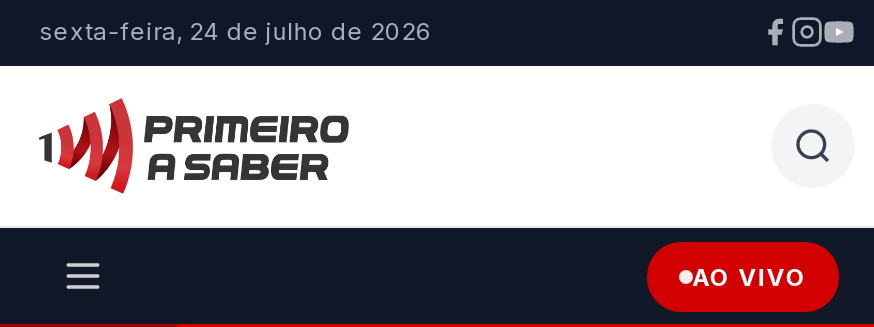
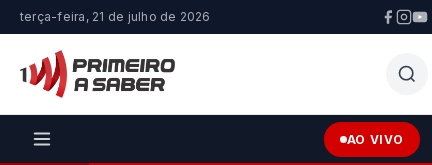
- sexta-feira, 24 de julho de 2026
+ terça-feira, 21 de julho de 2026
